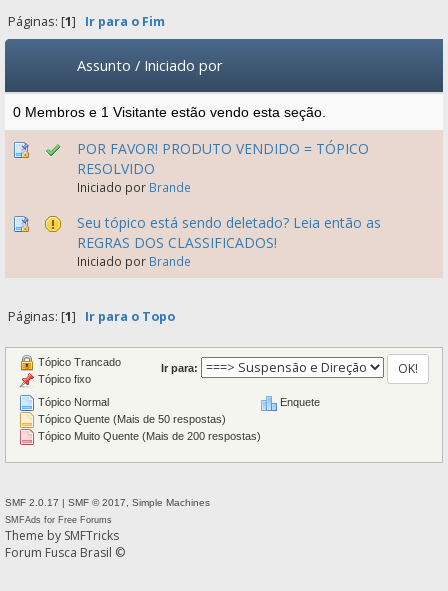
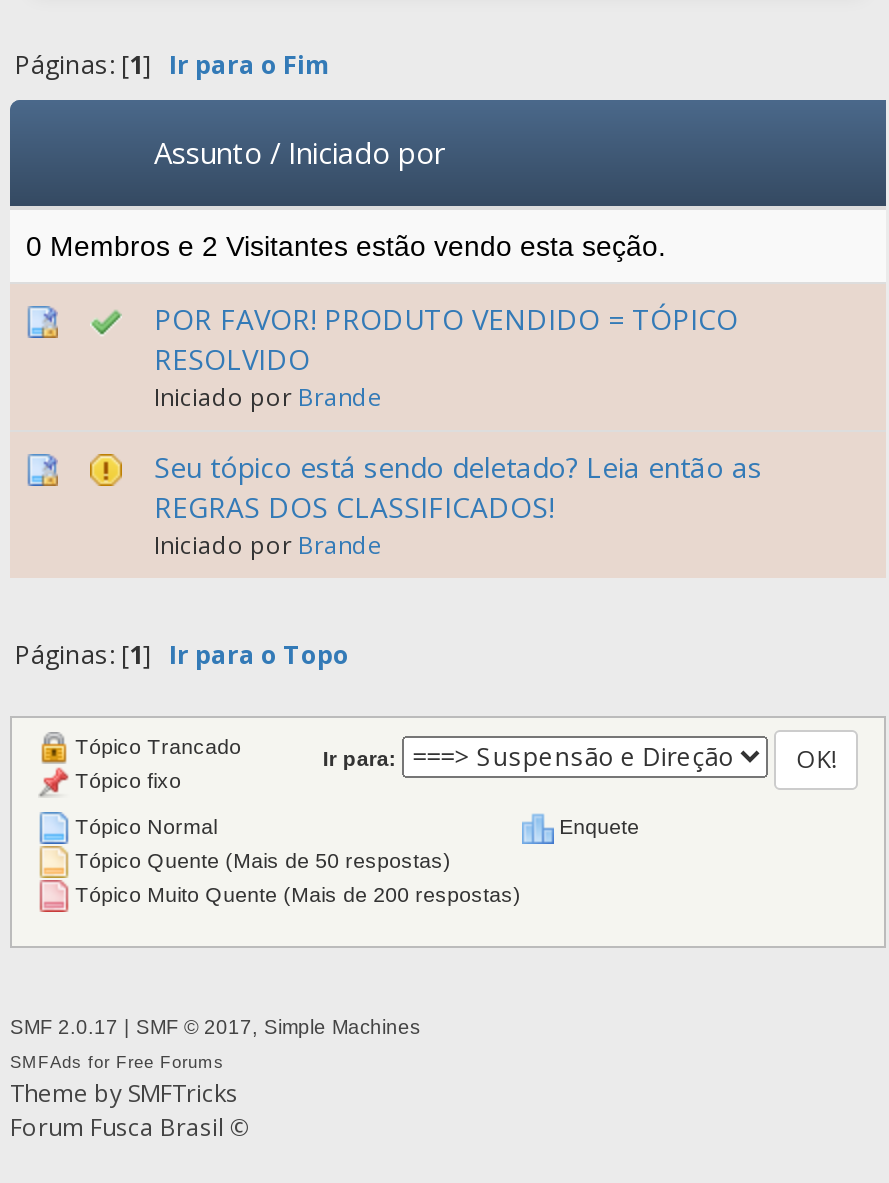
- 0 Membros e 1 Visitante estão vendo esta seção.
+ 0 Membros e 2 Visitantes estão vendo esta seção.
